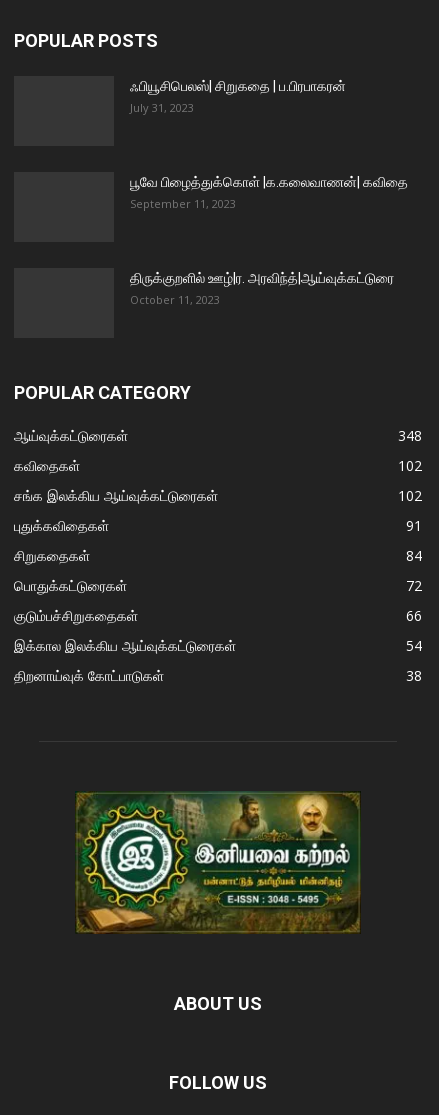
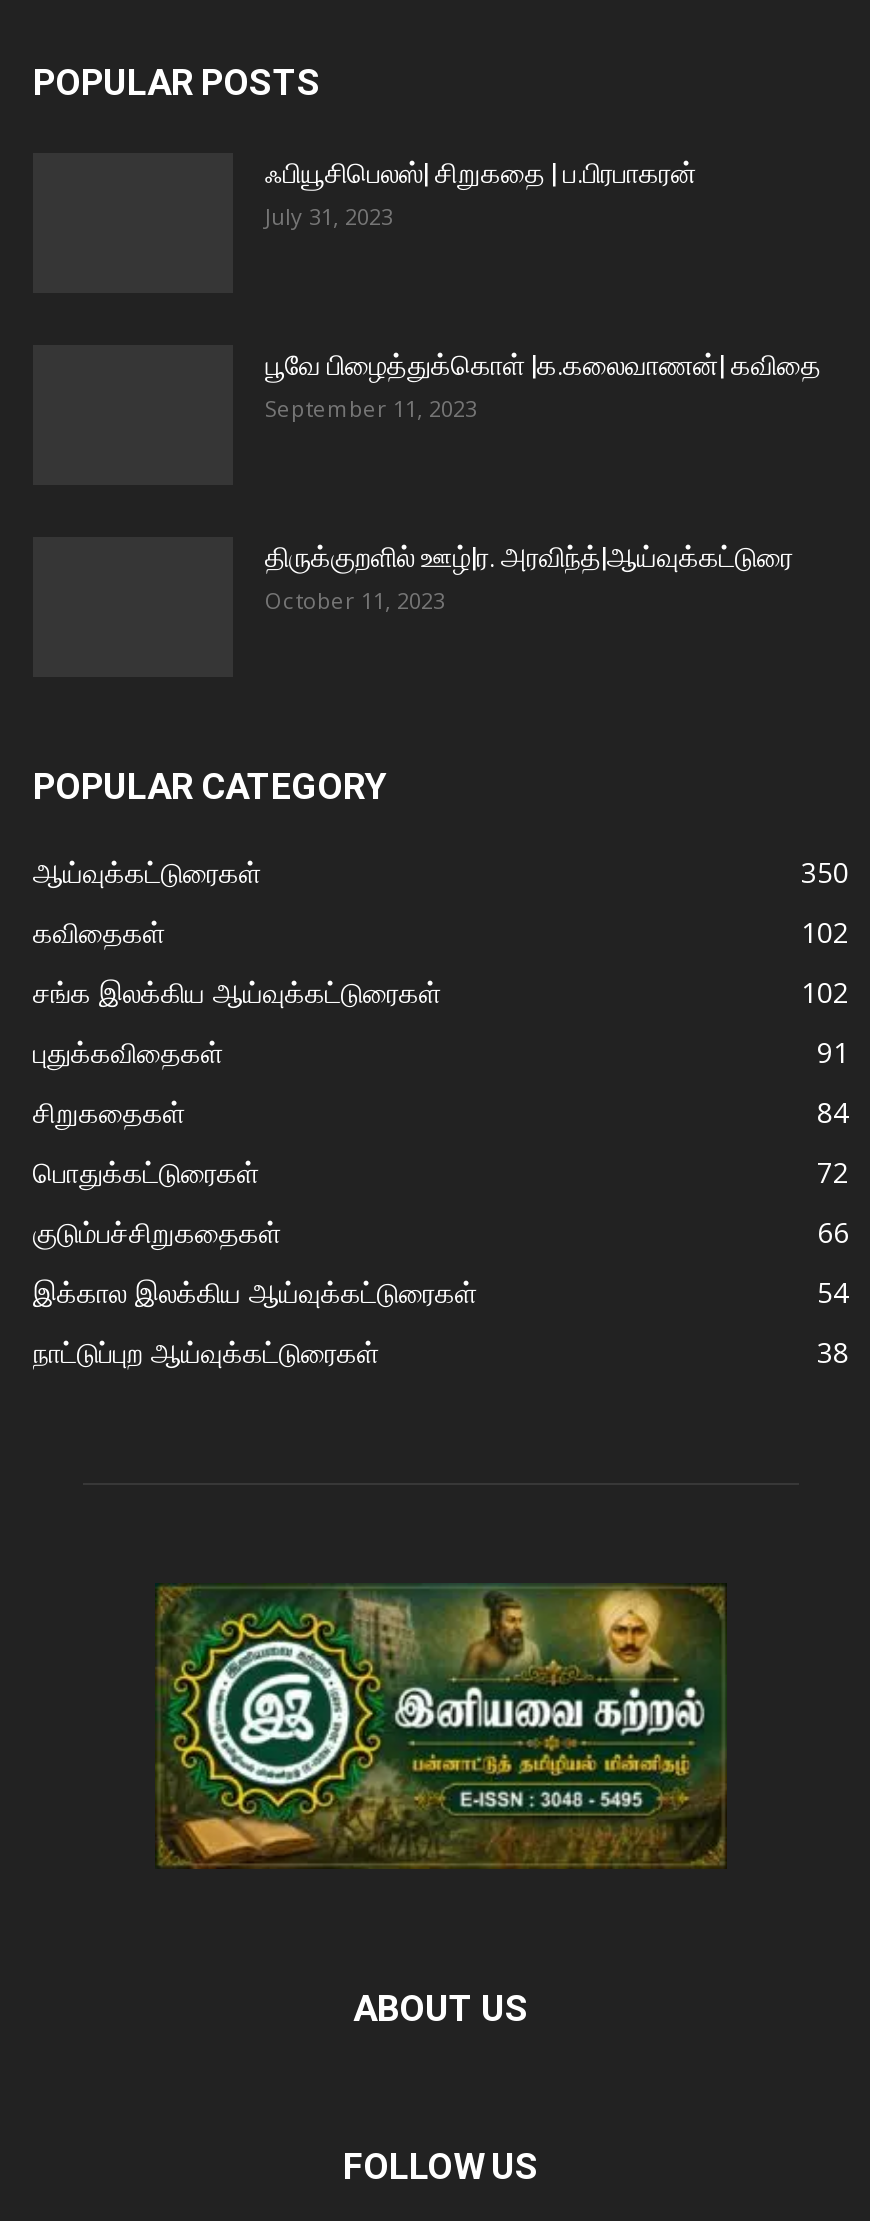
- 348
+ 350

- திறனாய்வுக் கோட்பாடுகள்
+ நாட்டுப்புற ஆய்வுக்கட்டுரைகள்
